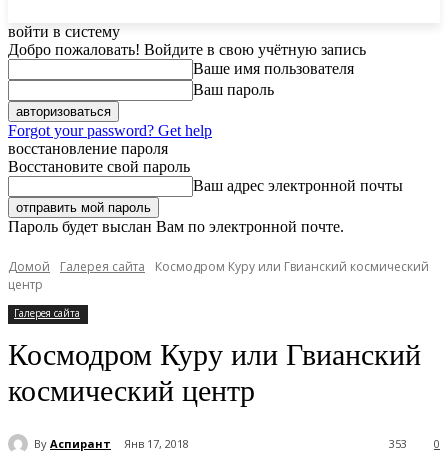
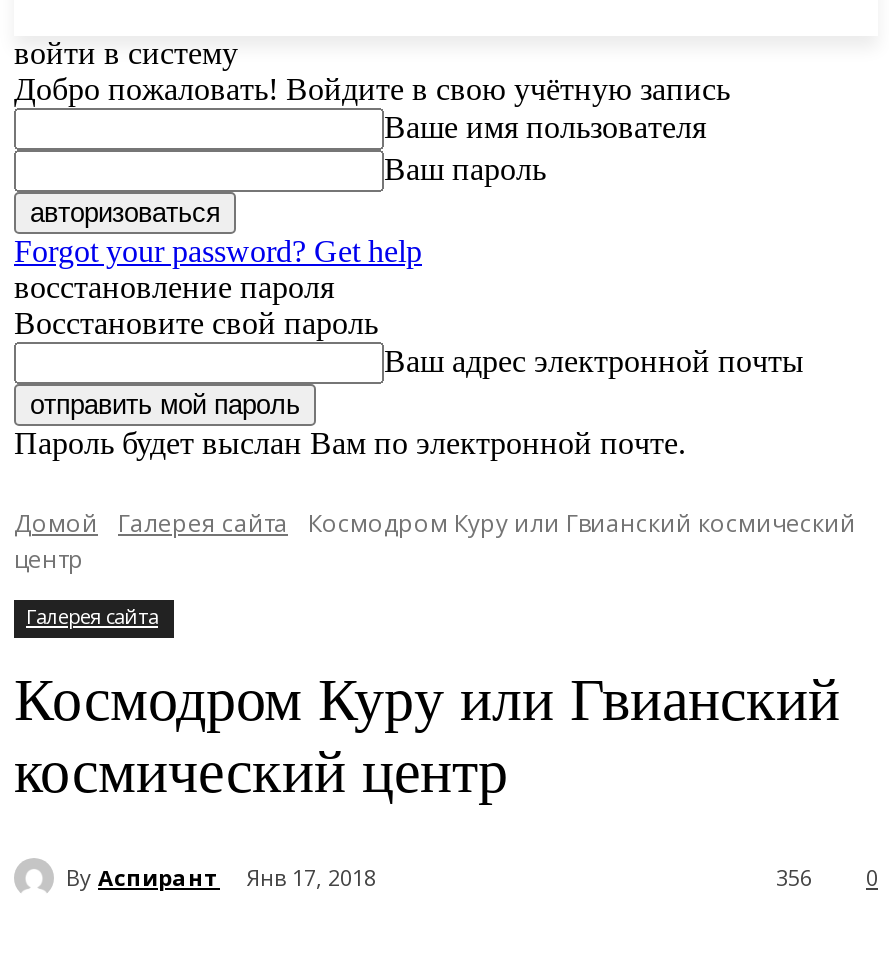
- 353 0
+ 356 0
